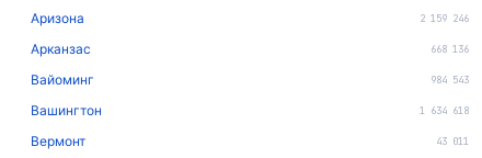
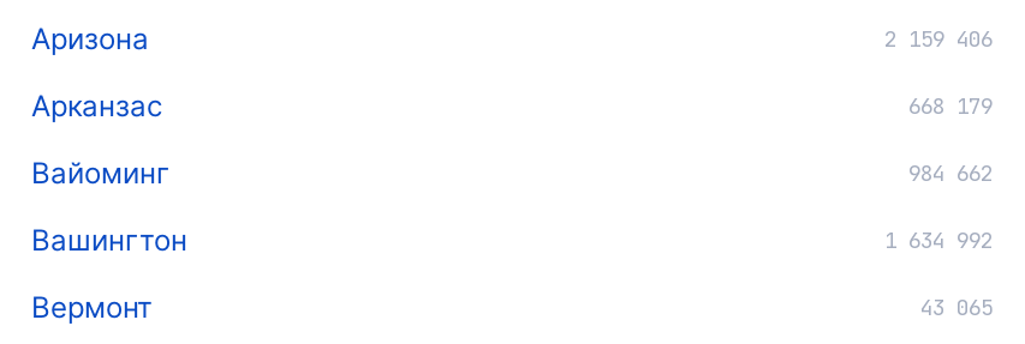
- 2 159 246
+ 2 159 406

- 668 136
+ 668 179

- 984 543
+ 984 662

- 1 634 618
+ 1 634 992

- 43 011
+ 43 065
